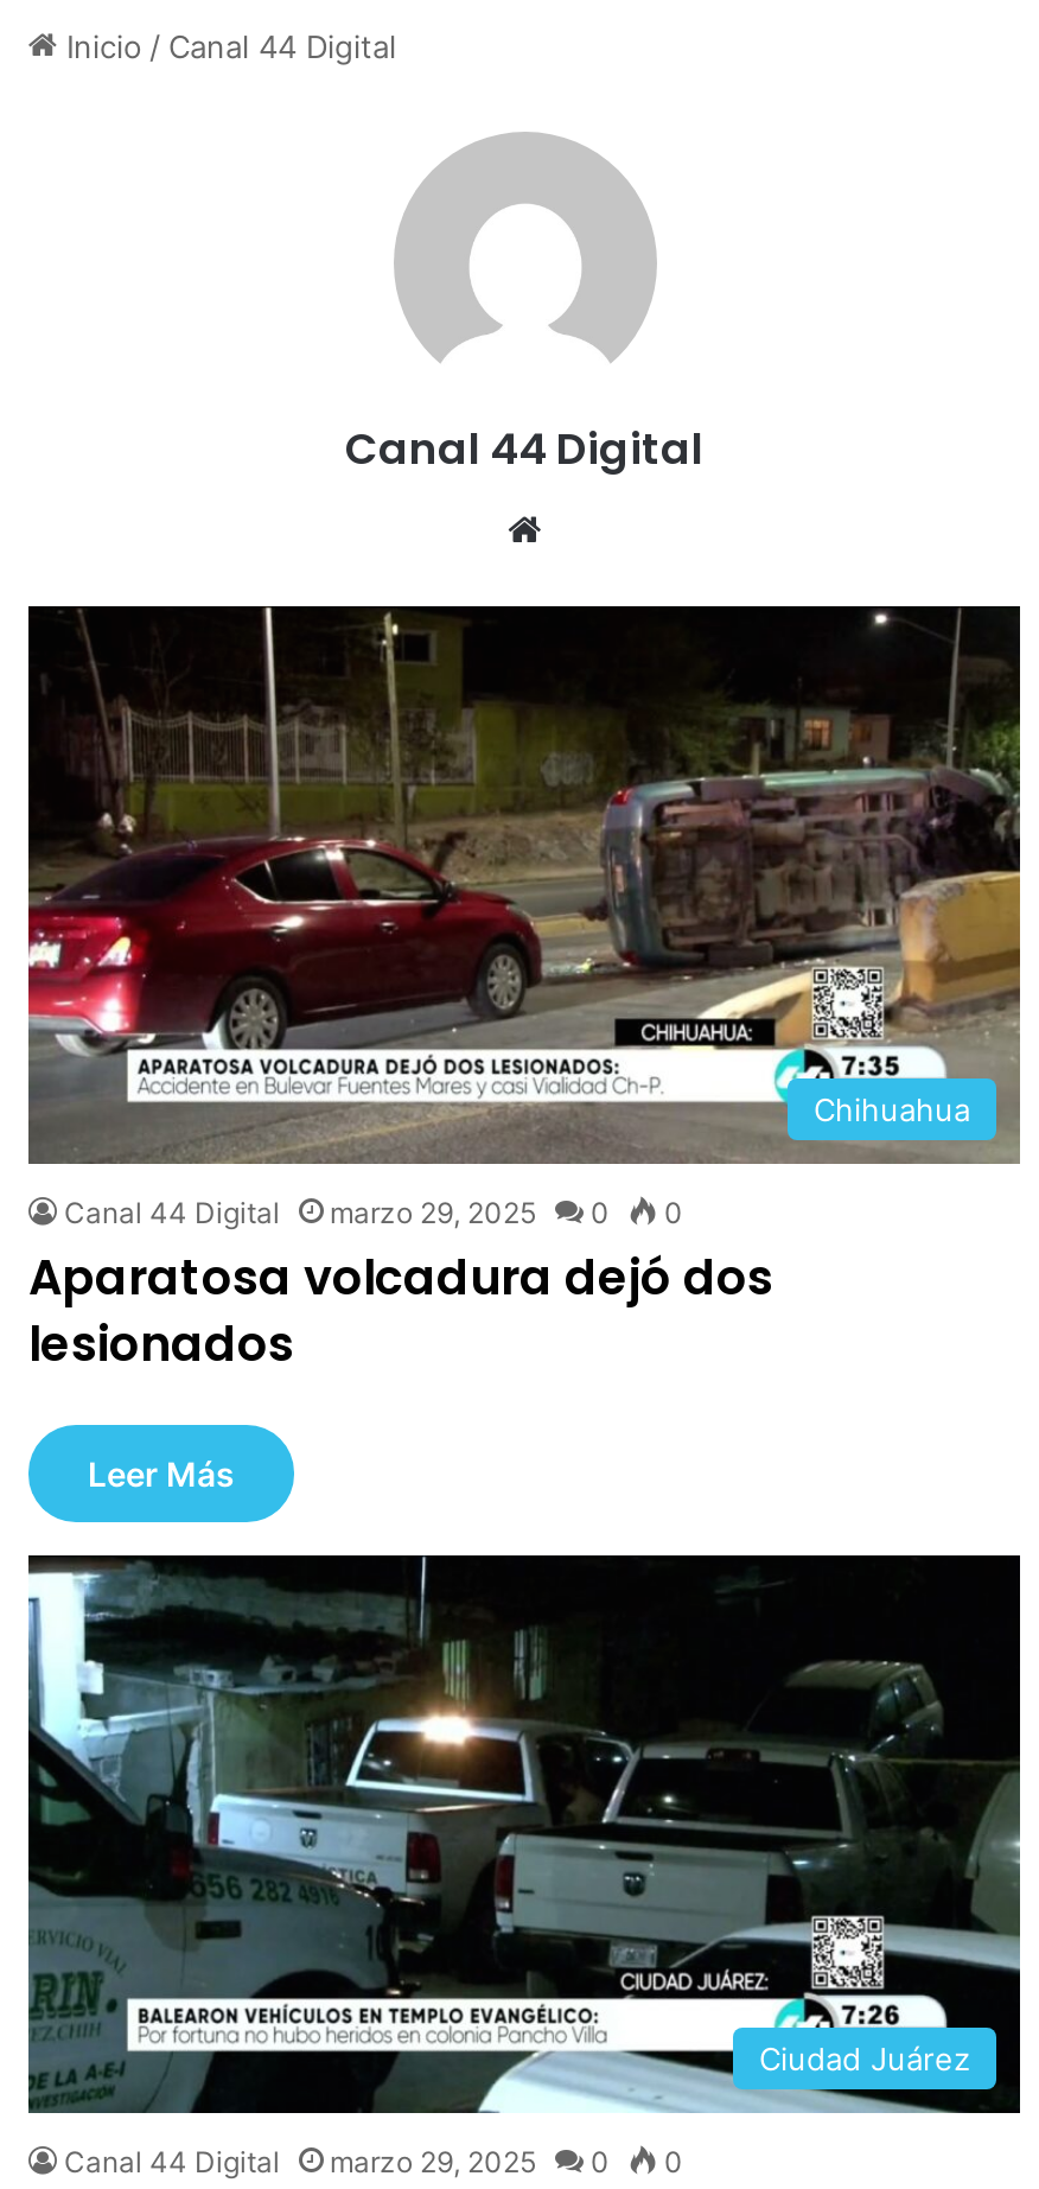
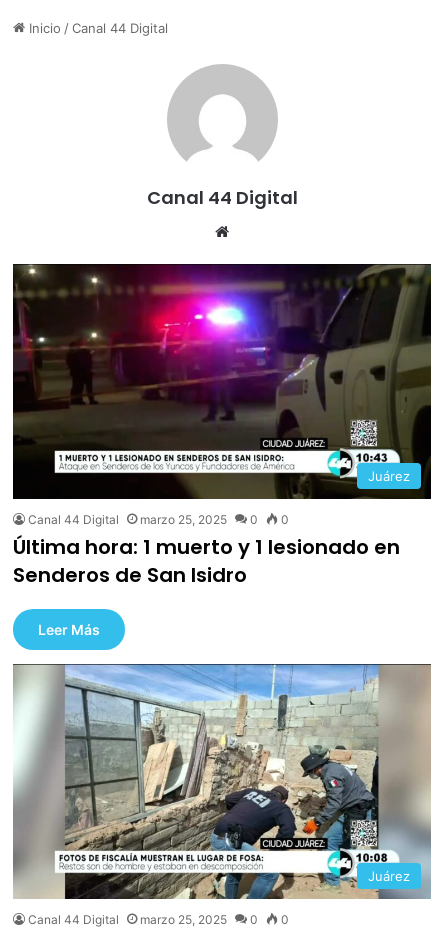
- [image]
- Chihuahua
+ [image]
+ Juárez

- Canal 44 Digital marzo 29, 2025 0 0
+ Canal 44 Digital marzo 25, 2025 0 0

- Aparatosa volcadura dejó dos
- lesionados
+ Última hora: 1 muerto y 1 lesionado en
+ Senderos de San Isidro

- [image]
- Ciudad Juárez
+ [image]
+ Juárez

- Canal 44 Digital marzo 29, 2025 0 0
+ Canal 44 Digital marzo 25, 2025 0 0
